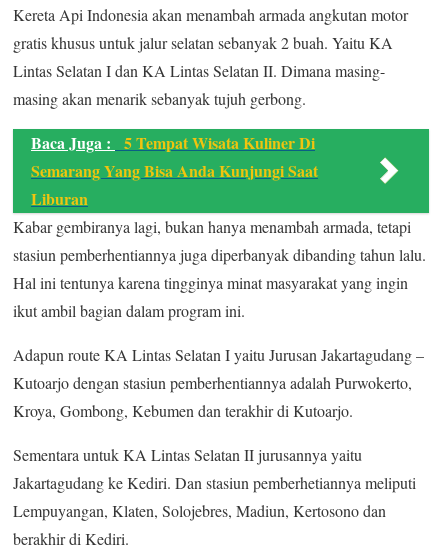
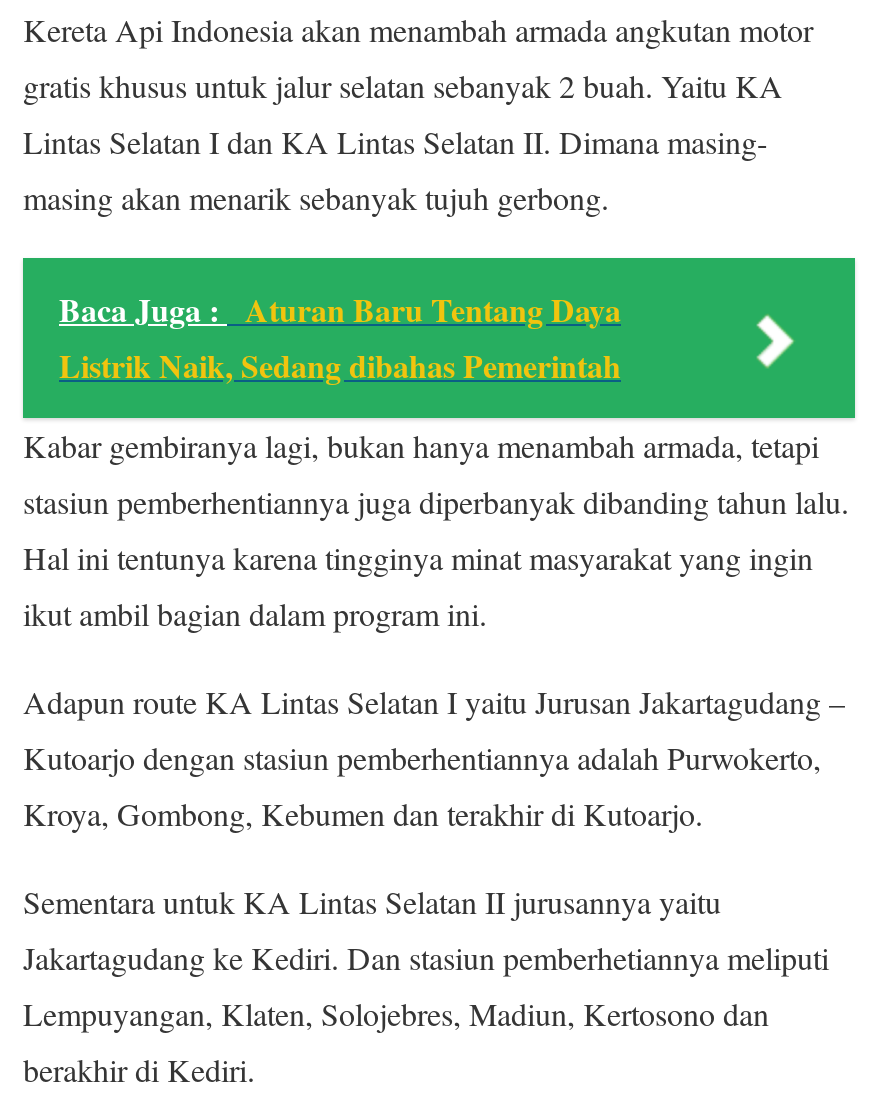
- Baca Juga : 5 Tempat Wisata Kuliner Di
- Semarang Yang Bisa Anda Kunjungi Saat
- Liburan
+ Baca Juga : Aturan Baru Tentang Daya
+ Listrik Naik, Sedang dibahas Pemerintah
